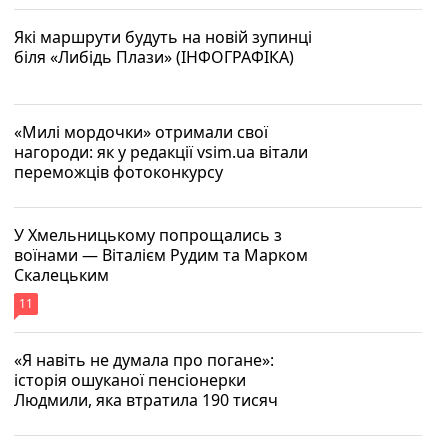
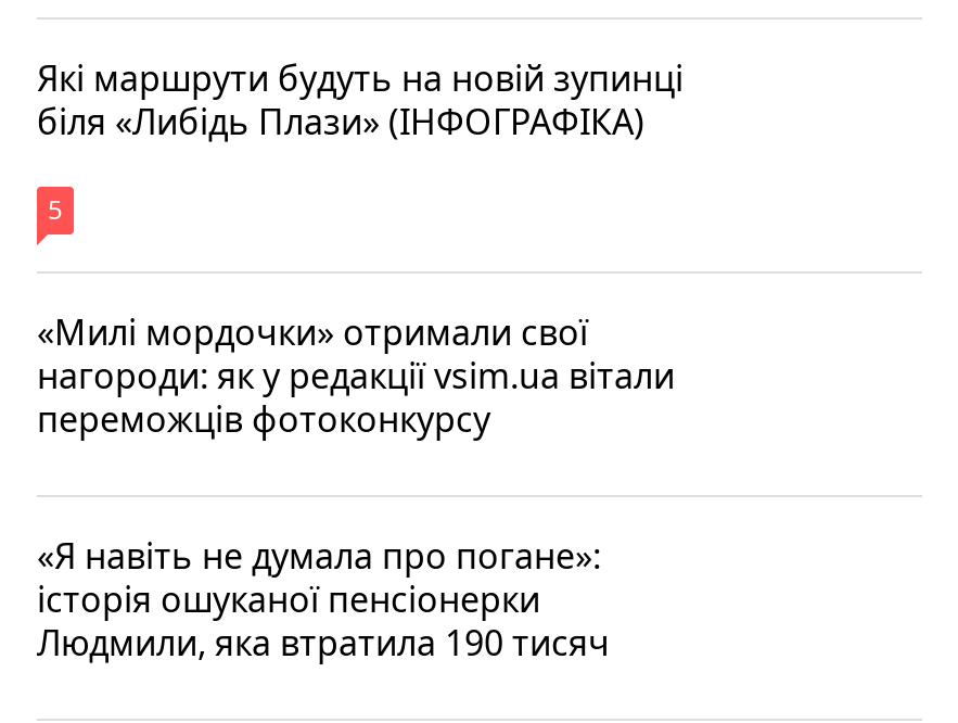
+ 5

moved down: «Милі мордочки» отримали свої | нагороди: як у редакції vsim.ua вітали | переможців фотоконкурсу

- У Хмельницькому попрощались з
- воїнами — Віталієм Рудим та Марком
- Скалецьким
- 11
